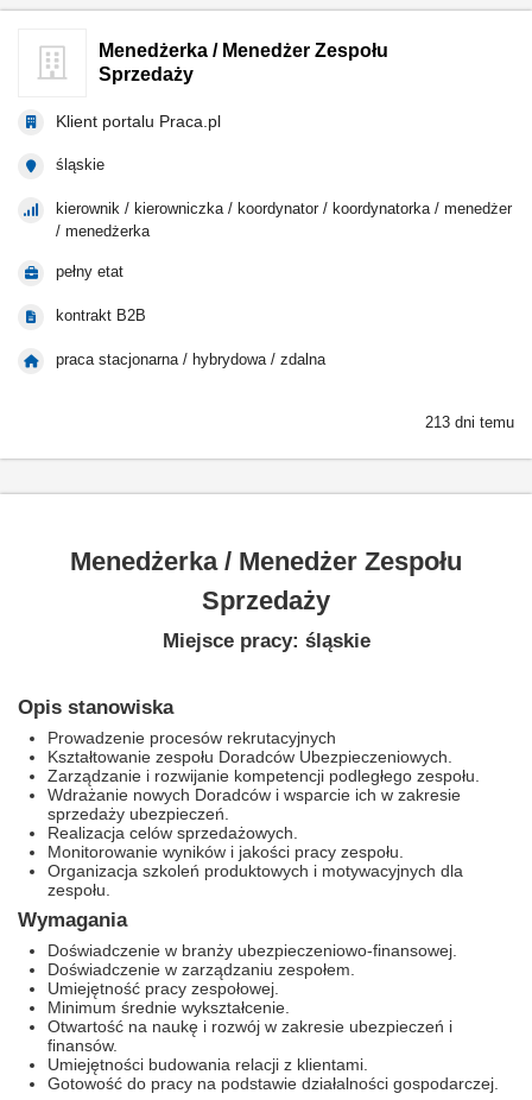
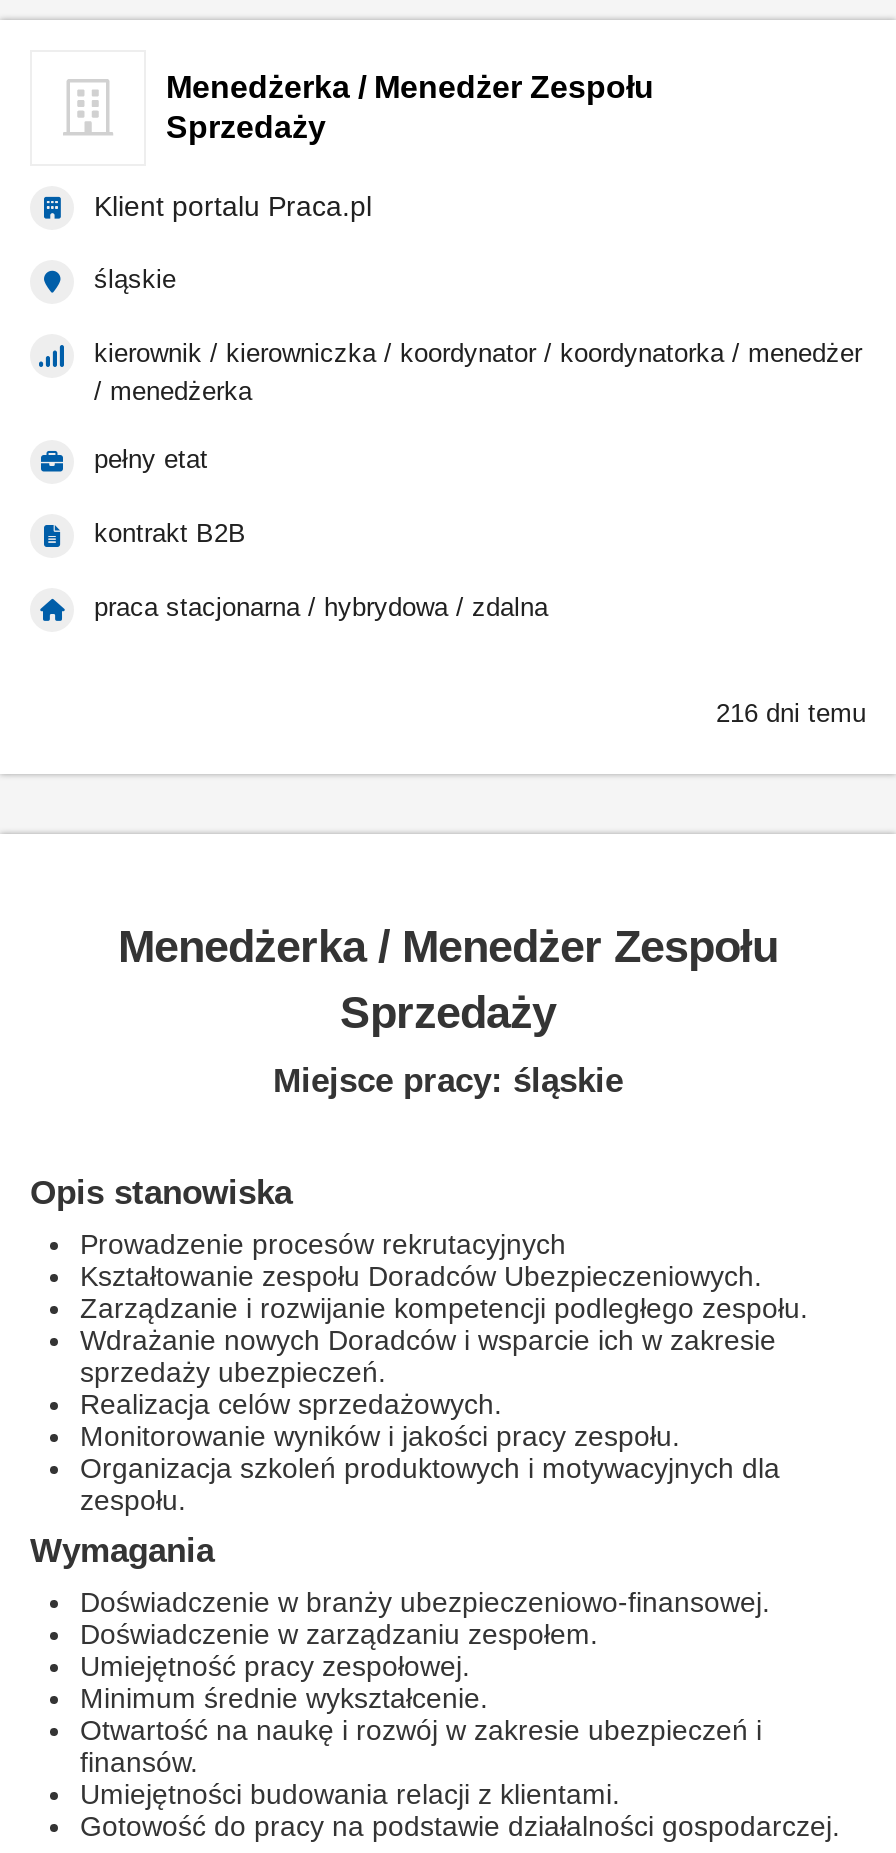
- 213 dni temu
+ 216 dni temu
